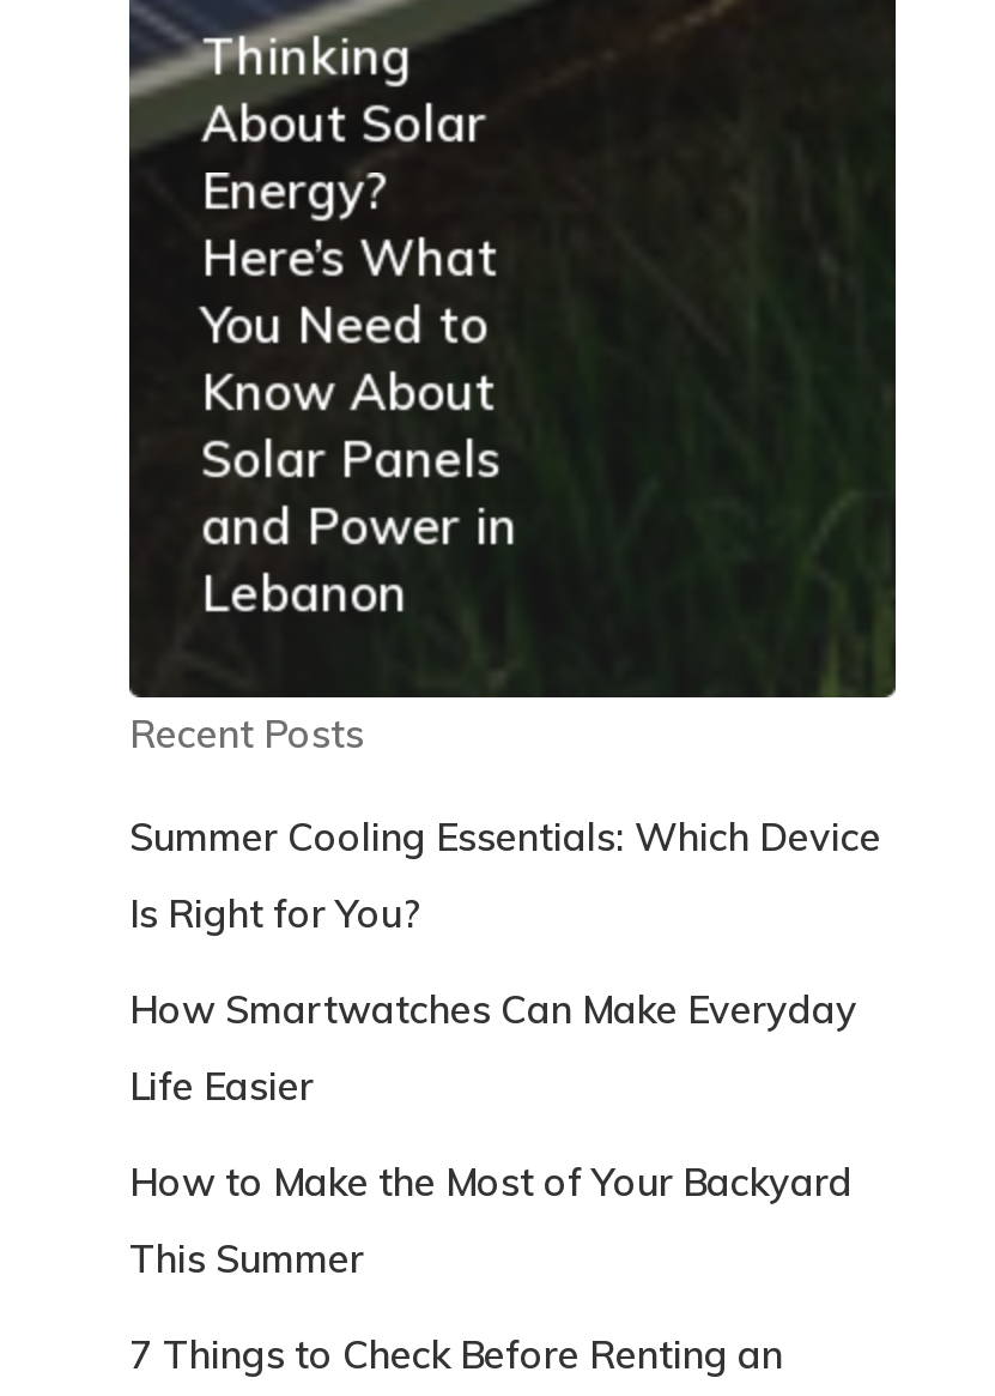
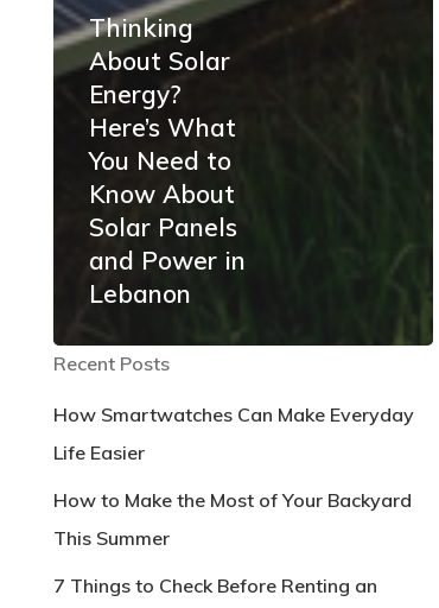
- Summer Cooling Essentials: Which Device
- Is Right for You?
